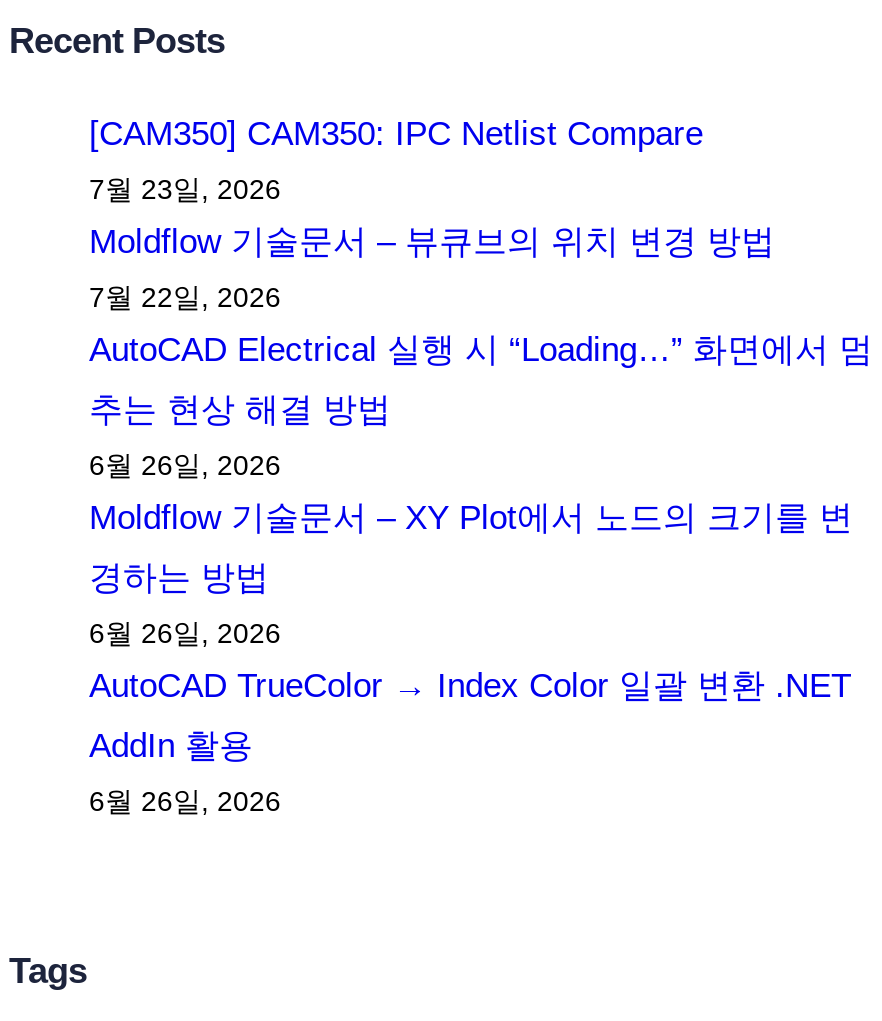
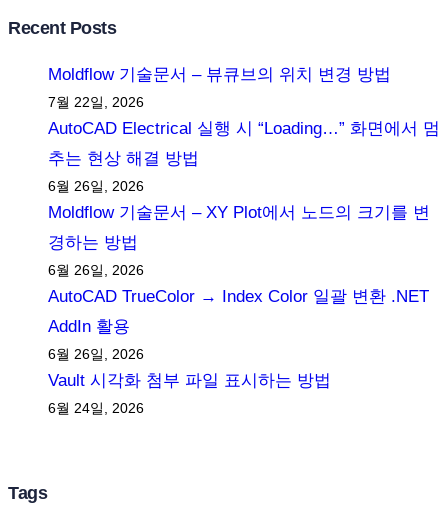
- [CAM350] CAM350: IPC Netlist Compare
- 7월 23일, 2026

moved up: Moldflow 기술문서 – 뷰큐브의 위치 변경 방법 | 7월 22일, 2026 | AutoCAD Electrical 실행 시 “Loading…” 화면에서 멈 | ... | AddIn 활용 | 6월 26일, 2026

+ Vault 시각화 첨부 파일 표시하는 방법
+ 6월 24일, 2026
